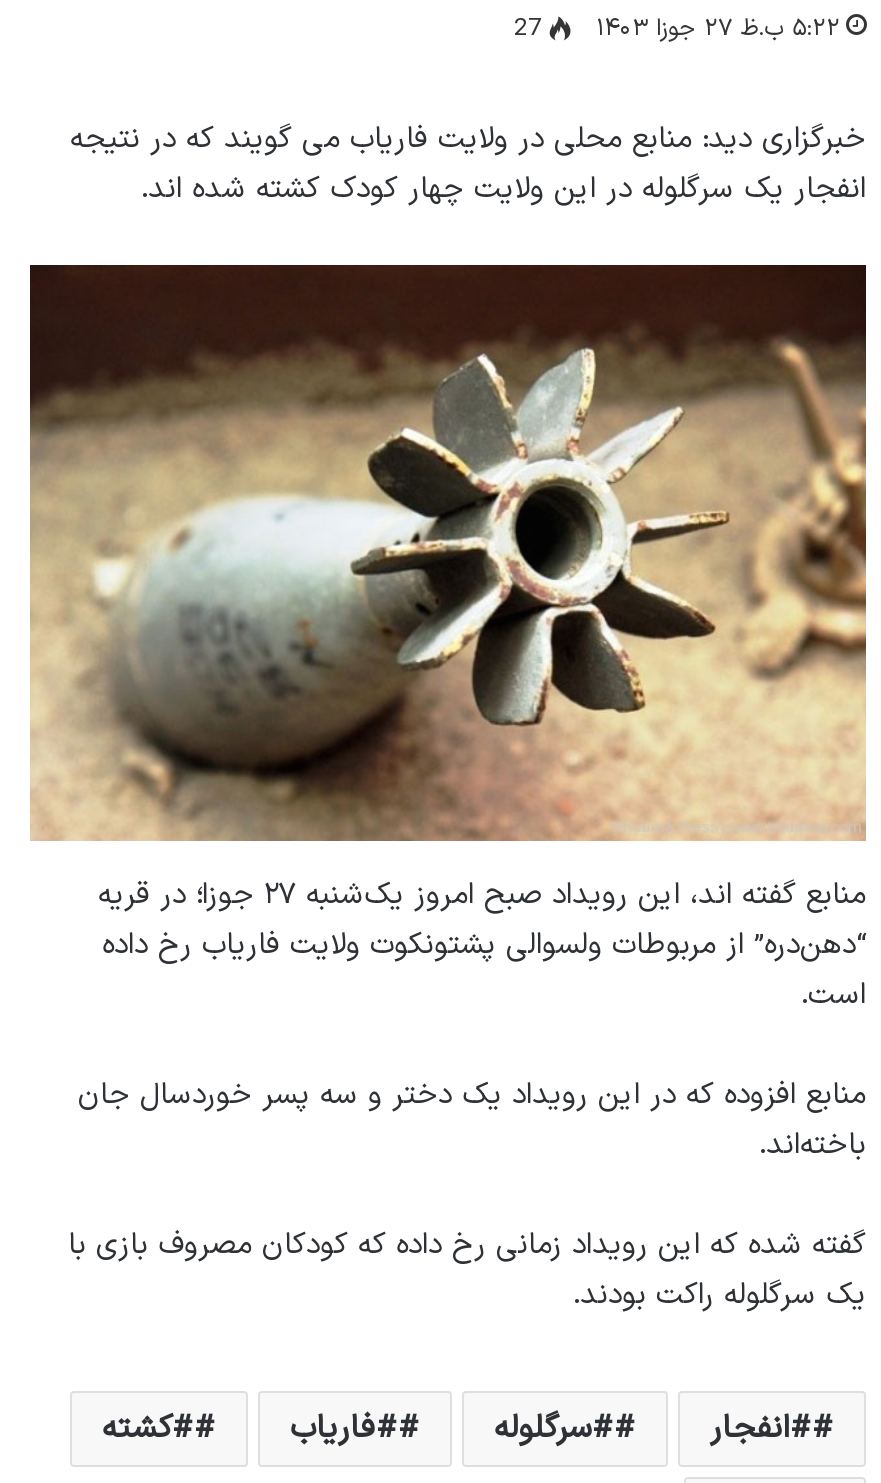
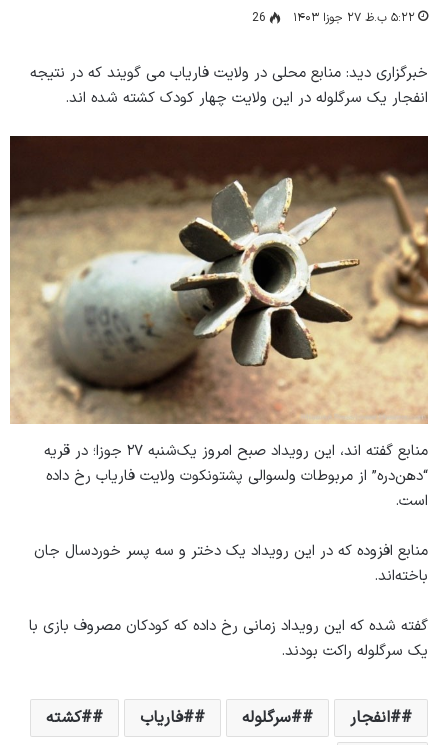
- 27
+ 26
